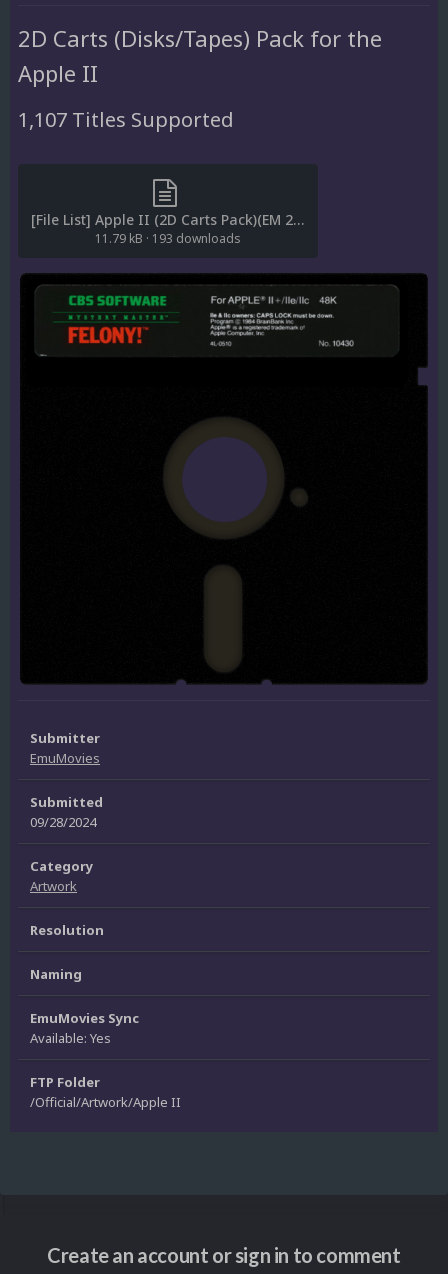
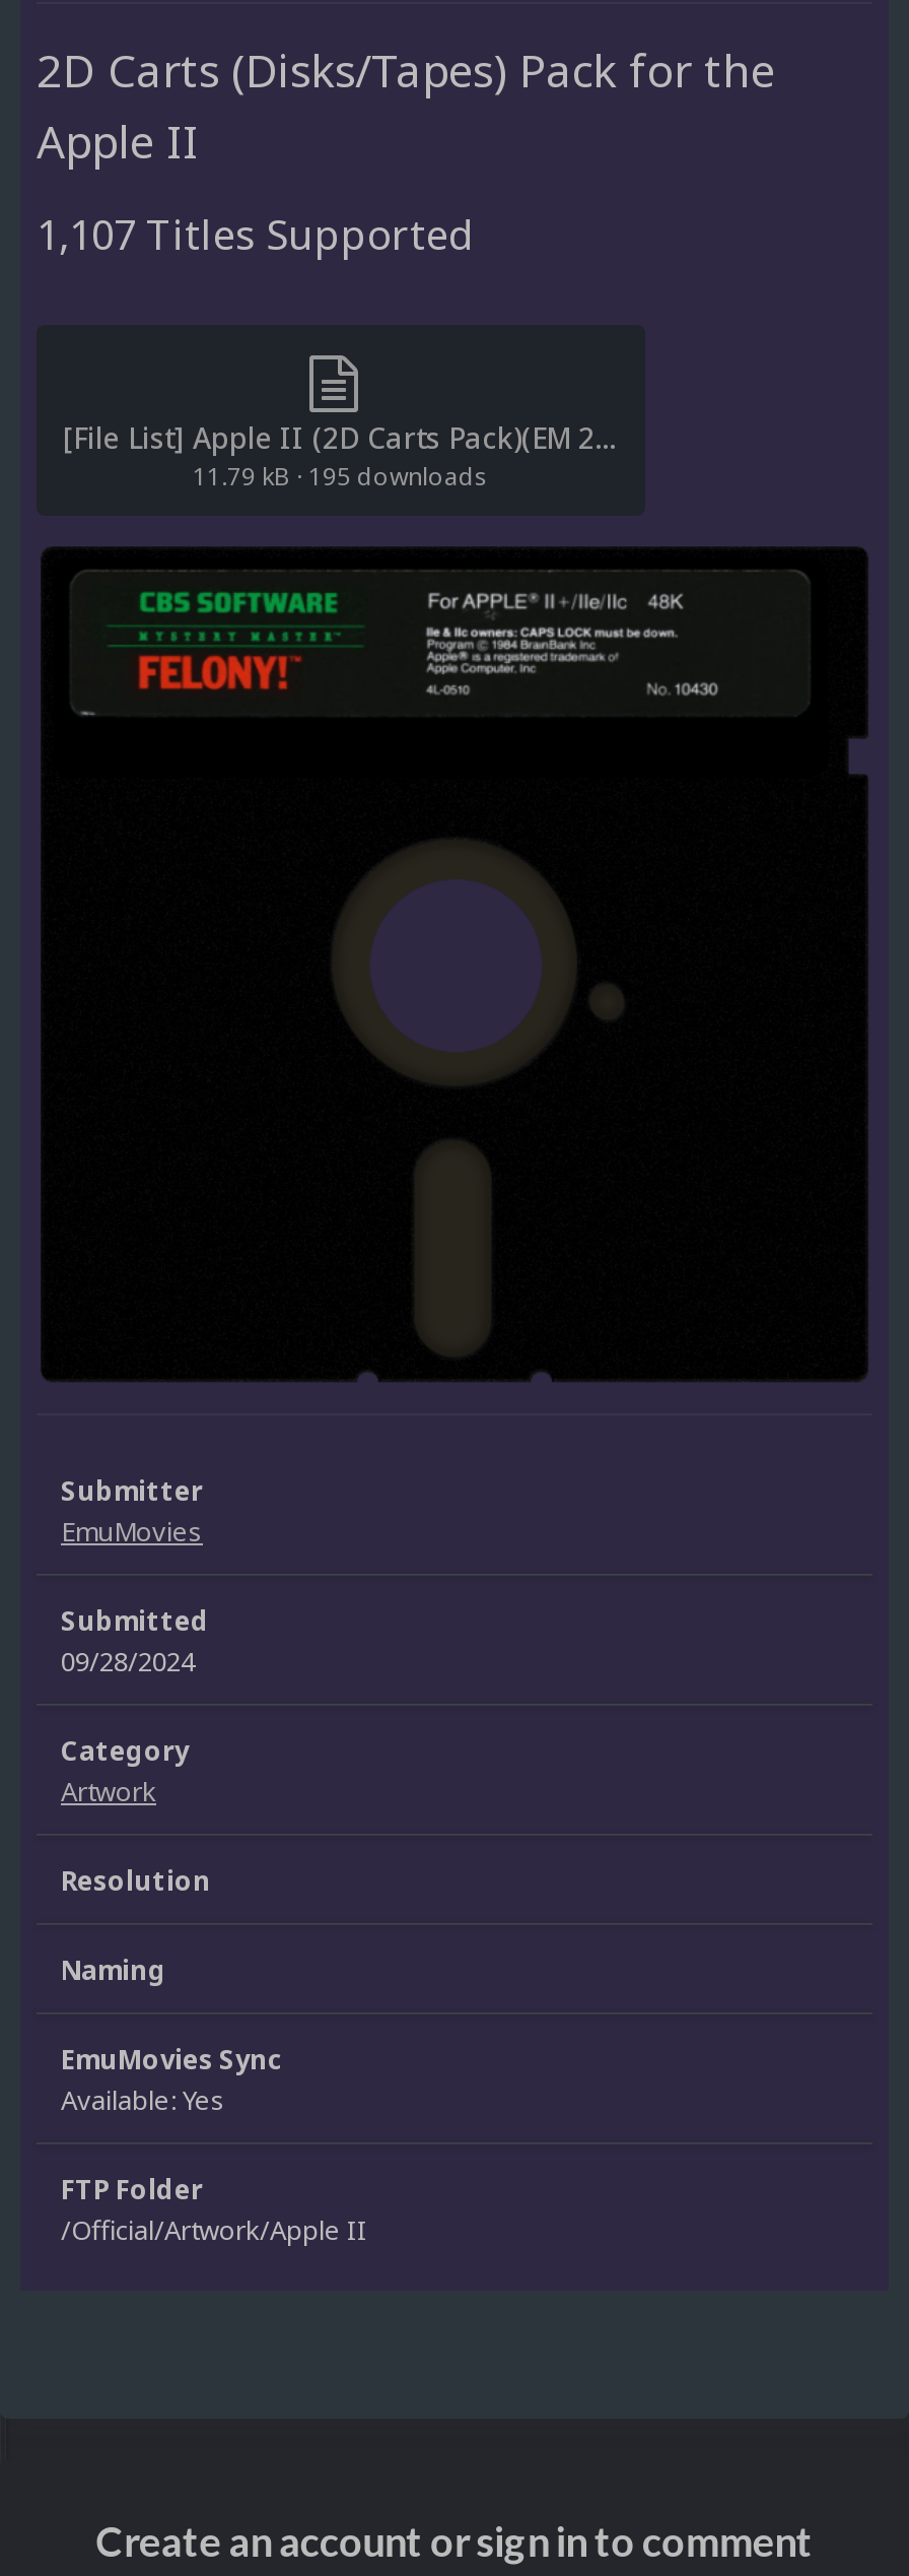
- 11.79 kB · 193 downloads
+ 11.79 kB · 195 downloads
